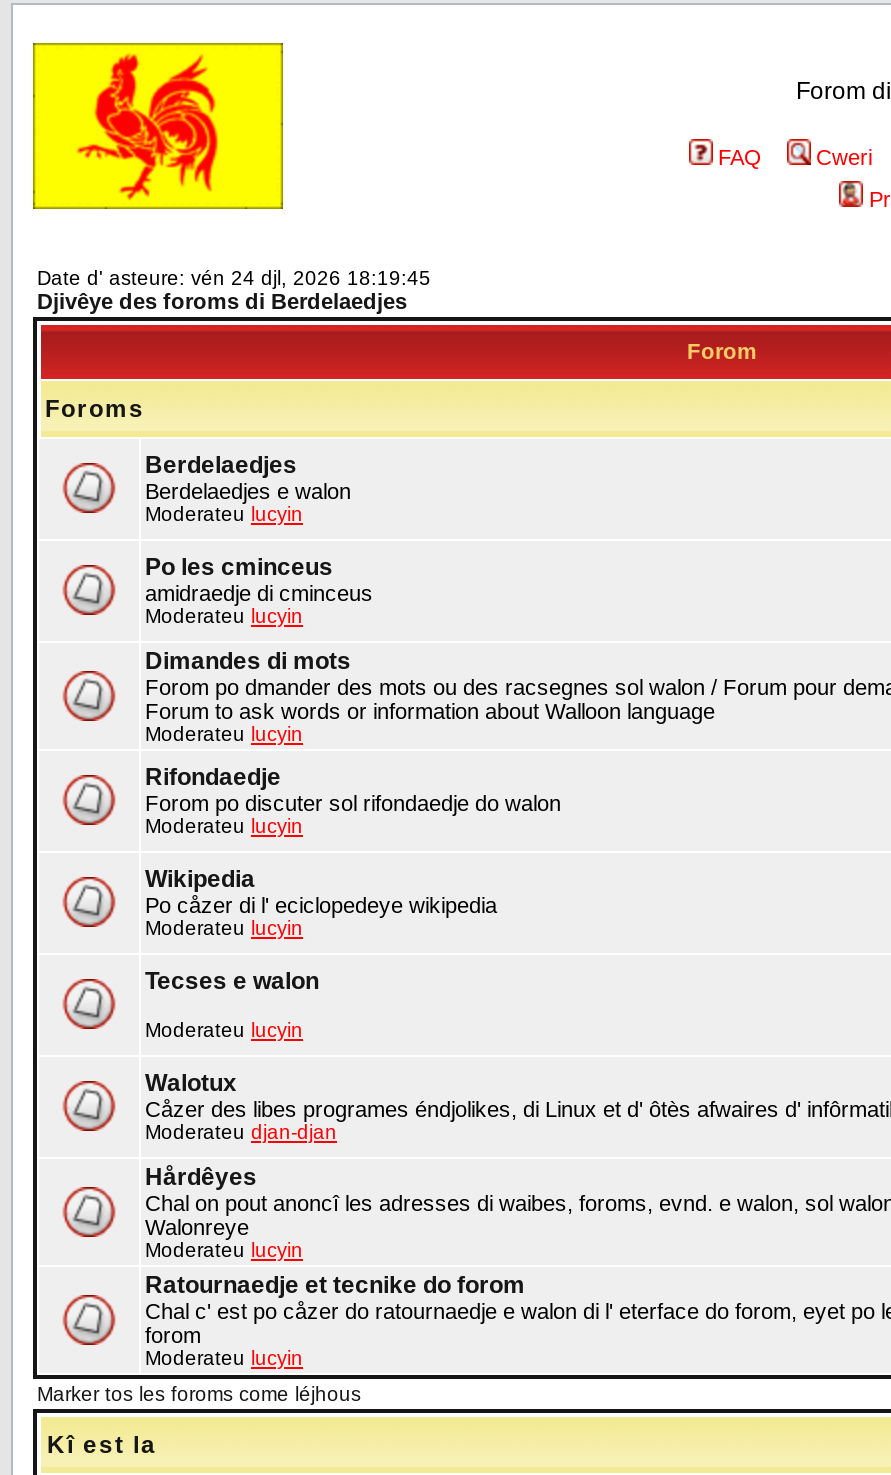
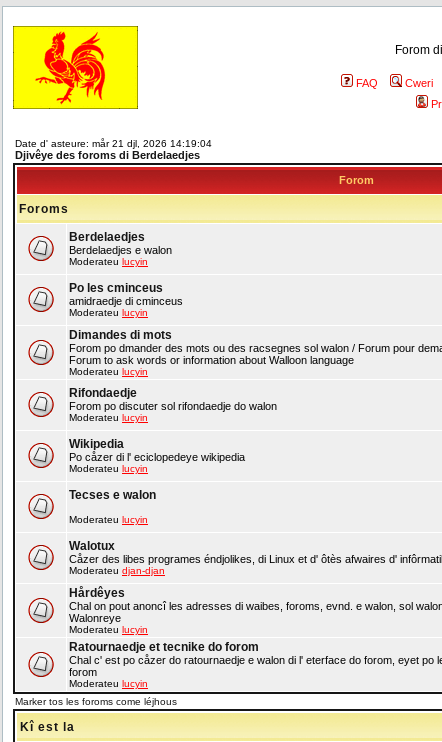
- Date d' asteure: vén 24 djl, 2026 18:19:45
+ Date d' asteure: mår 21 djl, 2026 14:19:04
